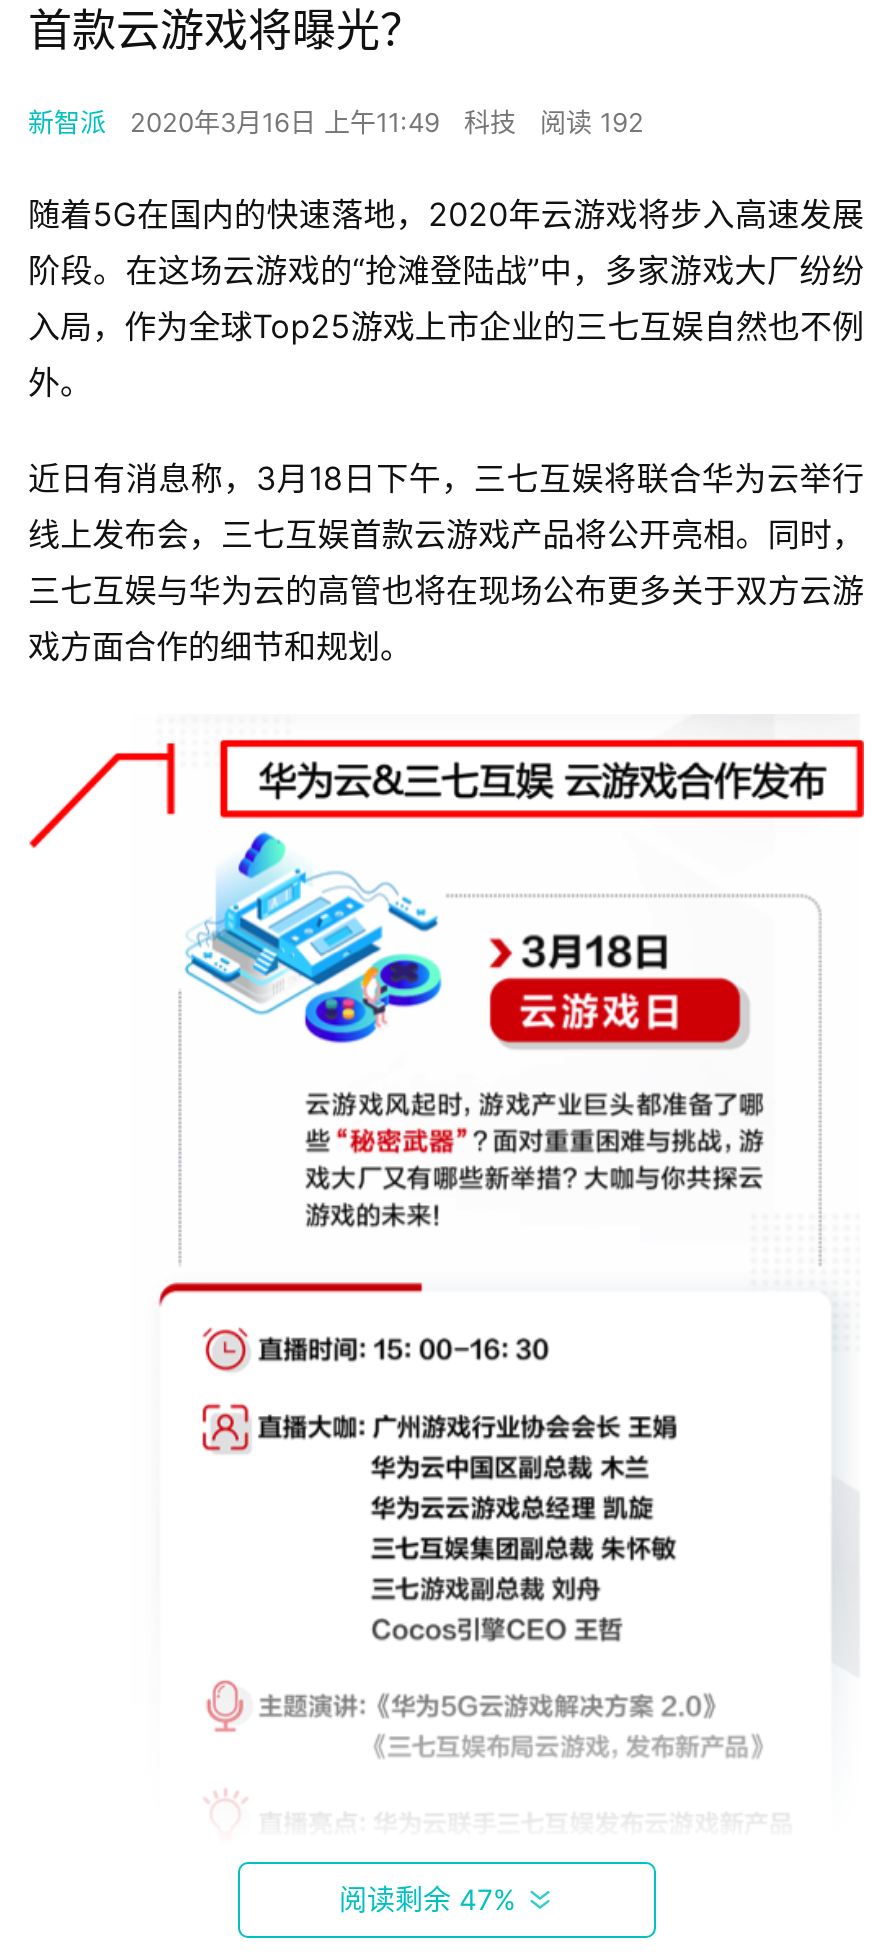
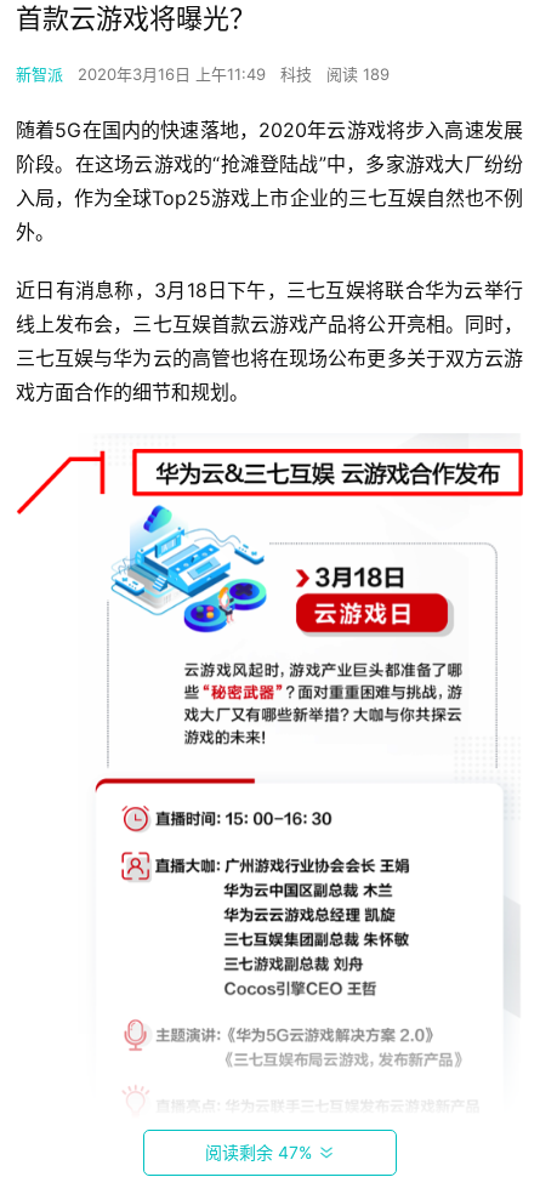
- 新智派 2020年3月16日 上午11:49 科技 阅读 192
+ 新智派 2020年3月16日 上午11:49 科技 阅读 189
